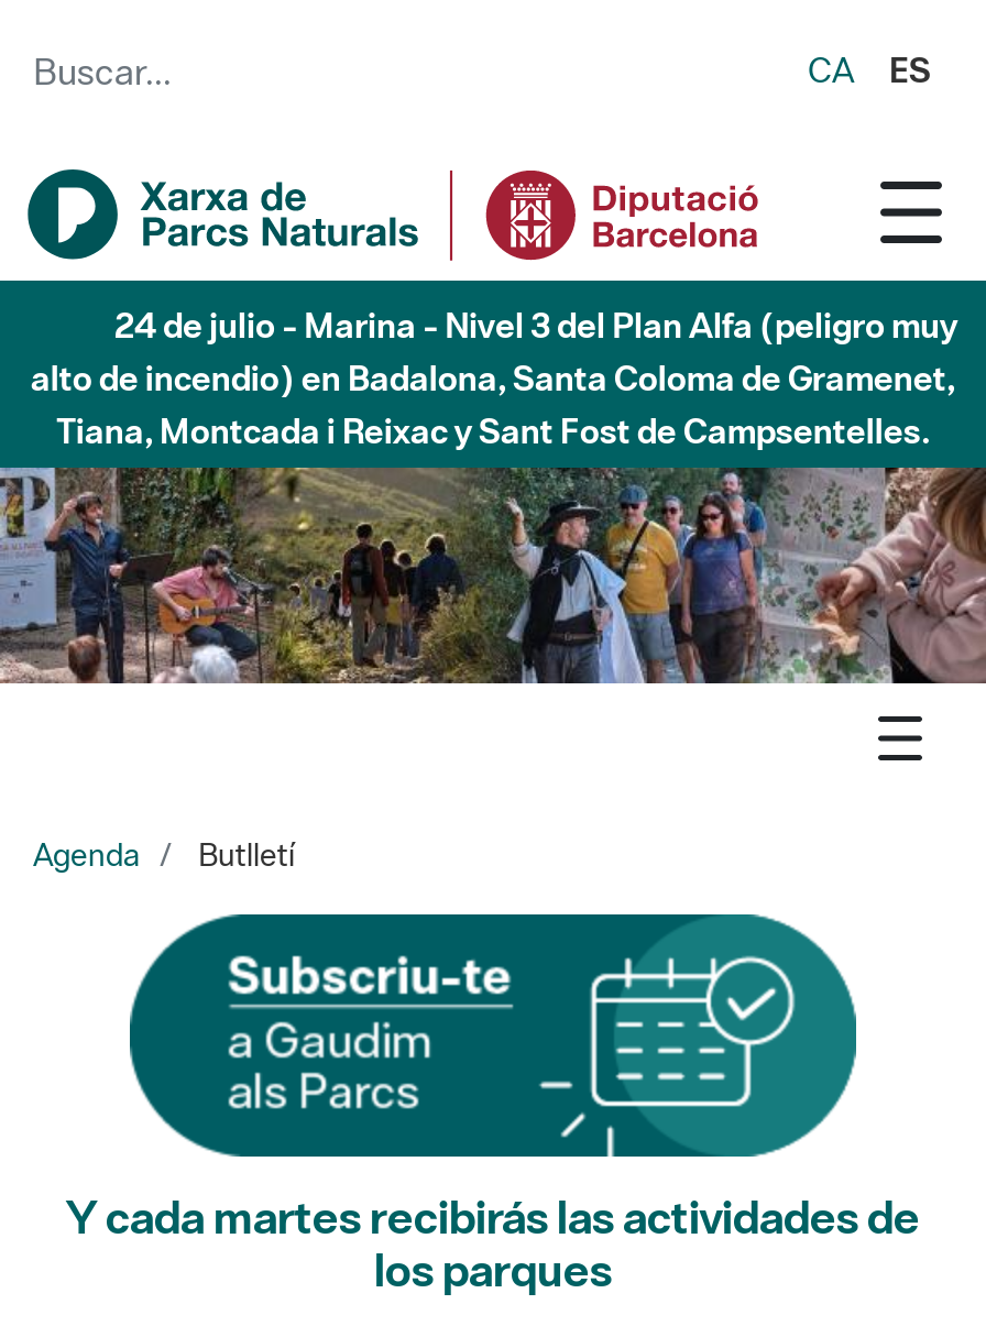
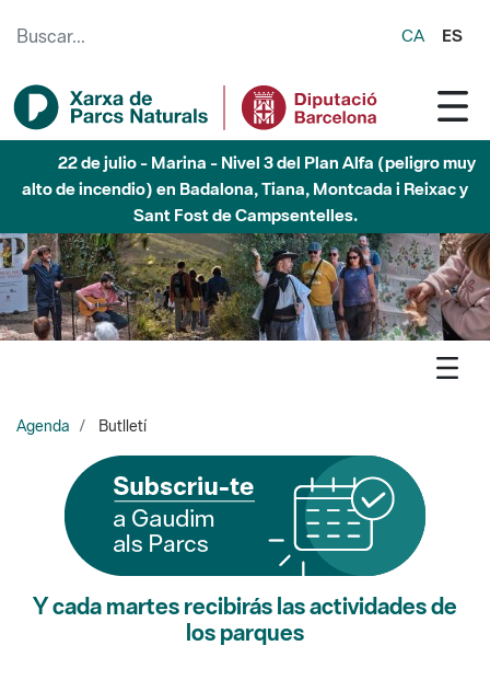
- 24 de julio - Marina - Nivel 3 del Plan Alfa (peligro muy
- alto de incendio) en Badalona, Santa Coloma de Gramenet,
- Tiana, Montcada i Reixac y Sant Fost de Campsentelles.
+ 22 de julio - Marina - Nivel 3 del Plan Alfa (peligro muy
+ alto de incendio) en Badalona, Tiana, Montcada i Reixac y
+ Sant Fost de Campsentelles.
